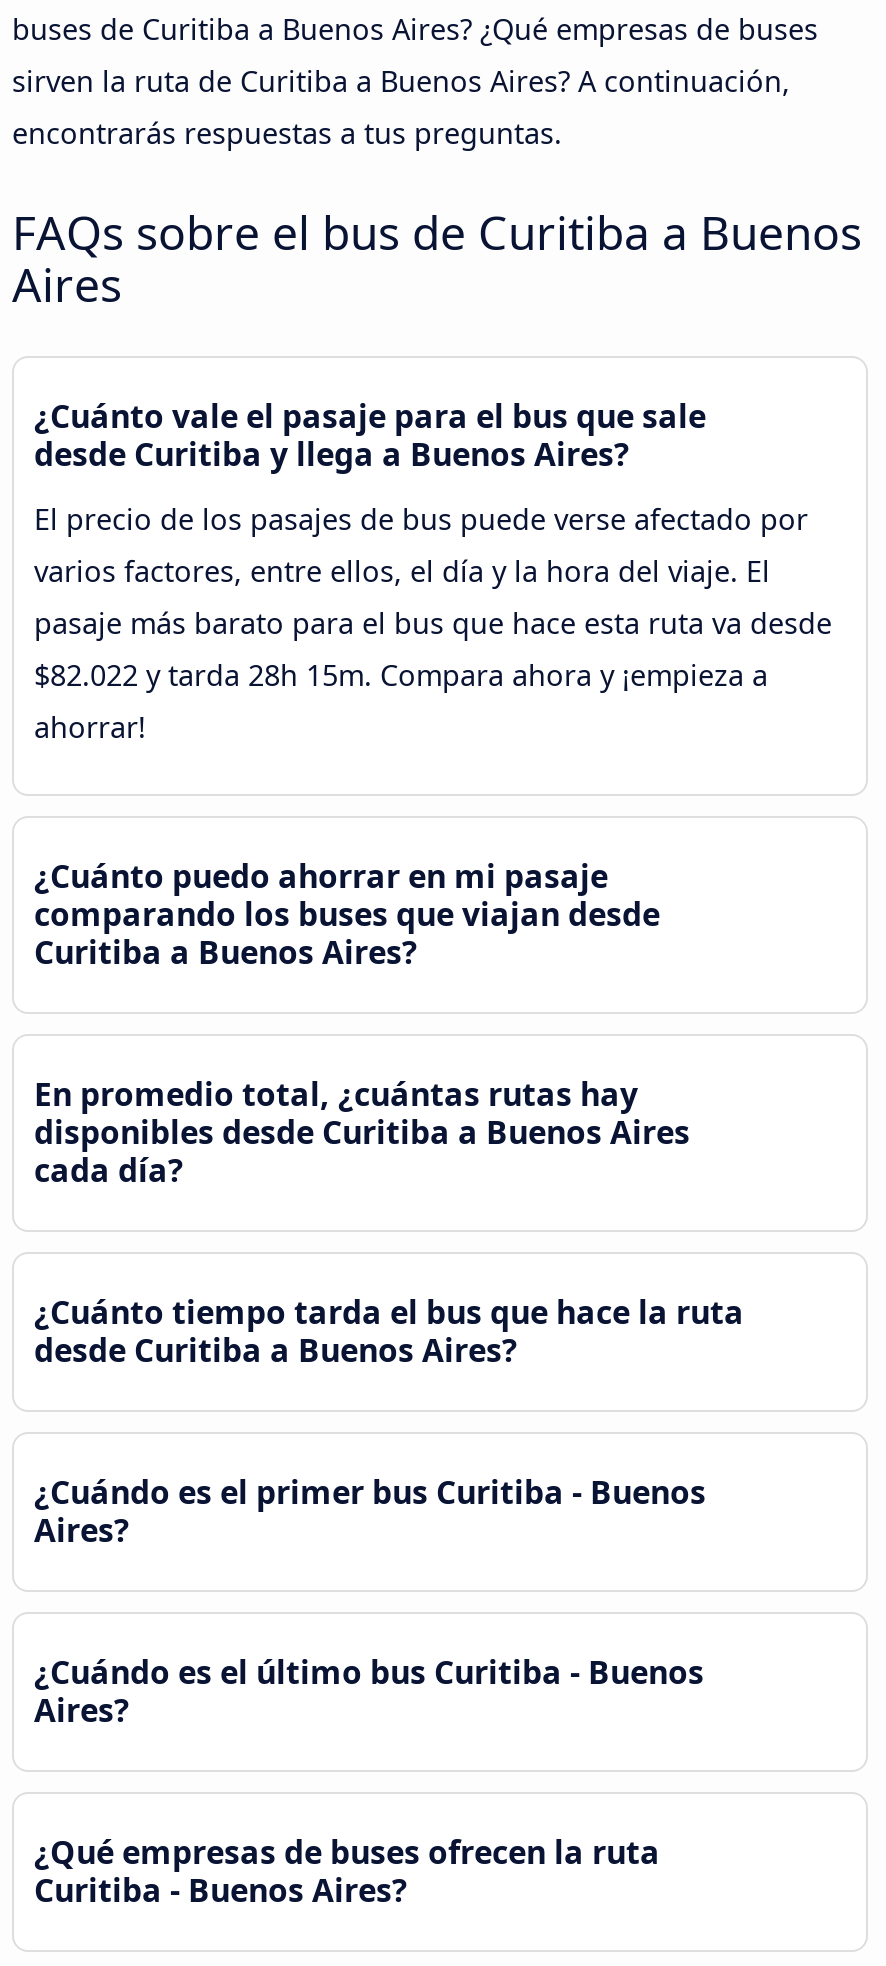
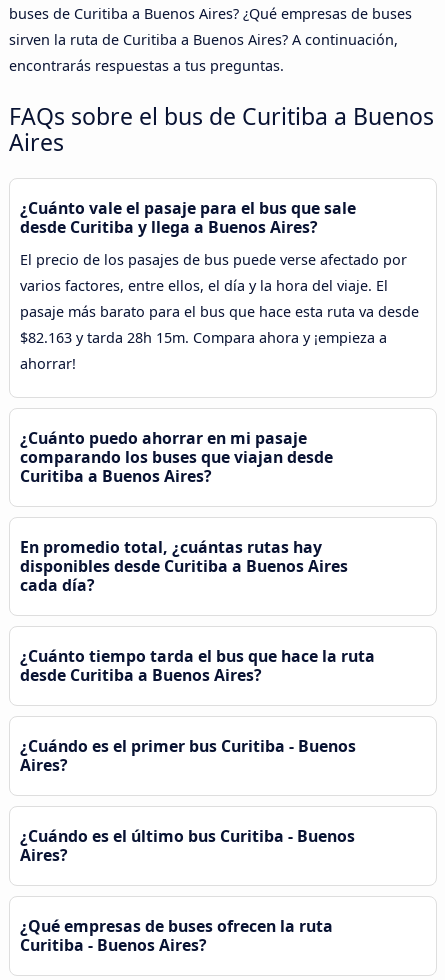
- $82.022 y tarda 28h 15m. Compara ahora y ¡empieza a
+ $82.163 y tarda 28h 15m. Compara ahora y ¡empieza a
